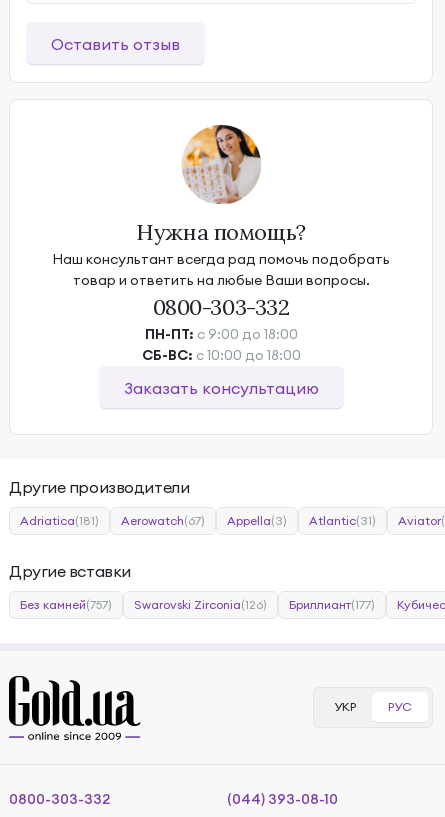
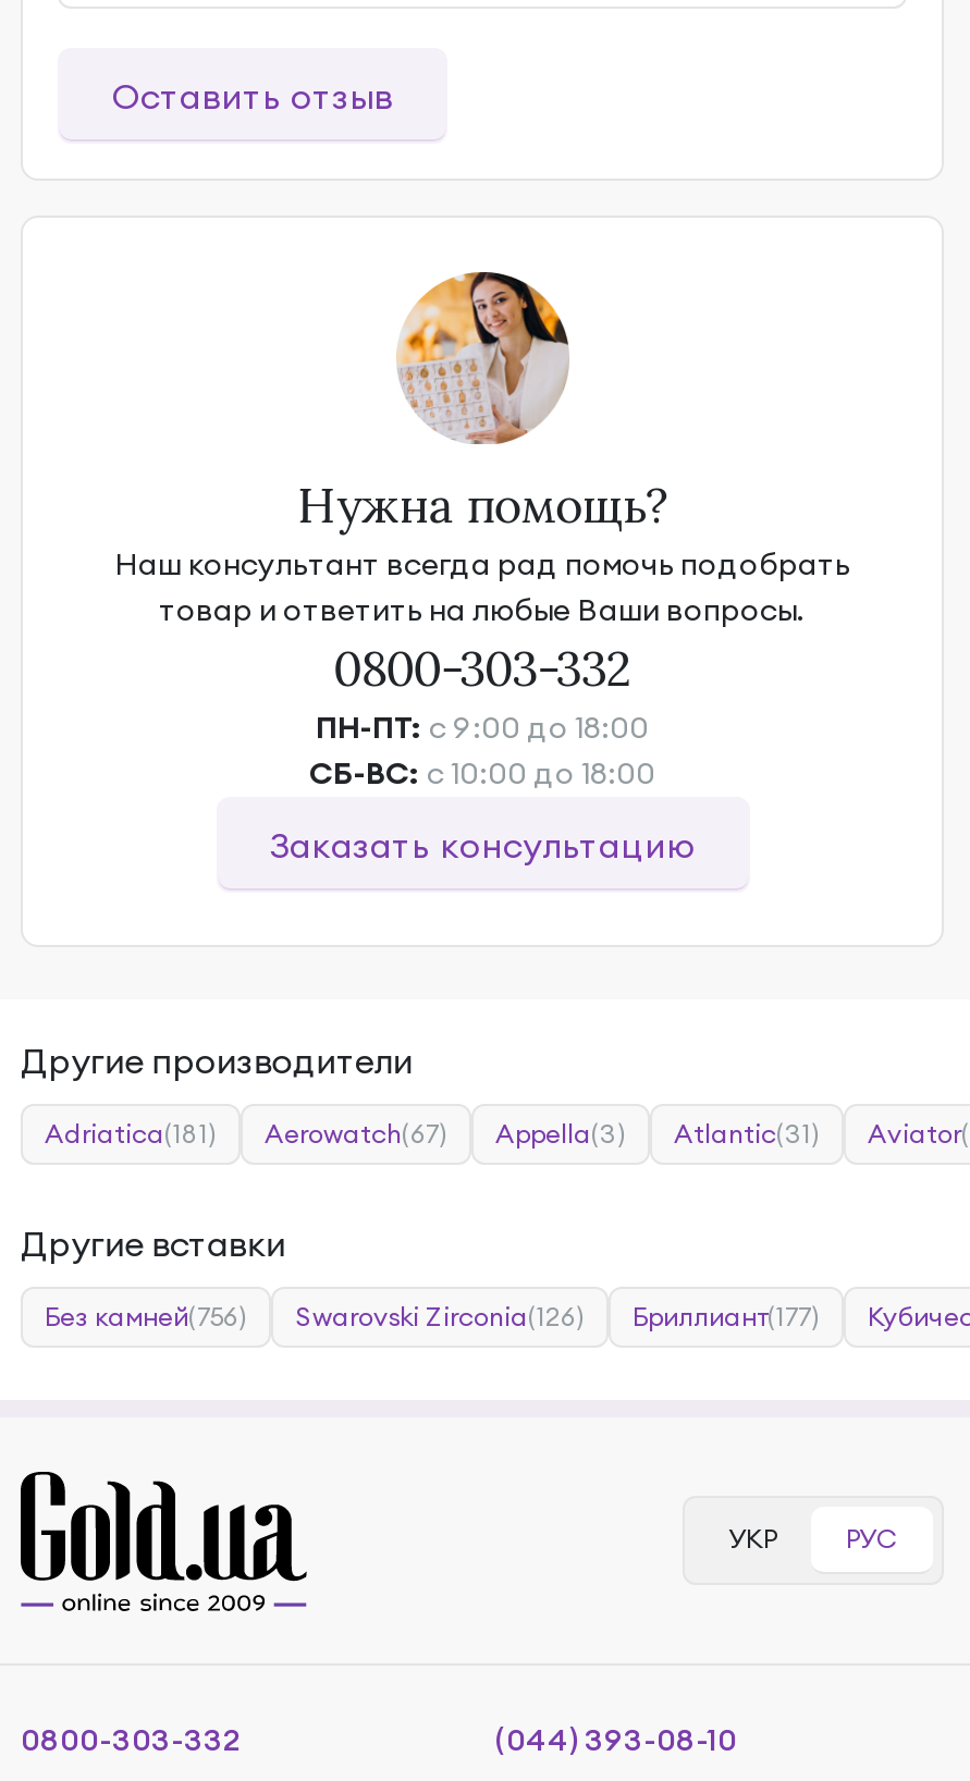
- Без камней(757)
+ Без камней(756)
